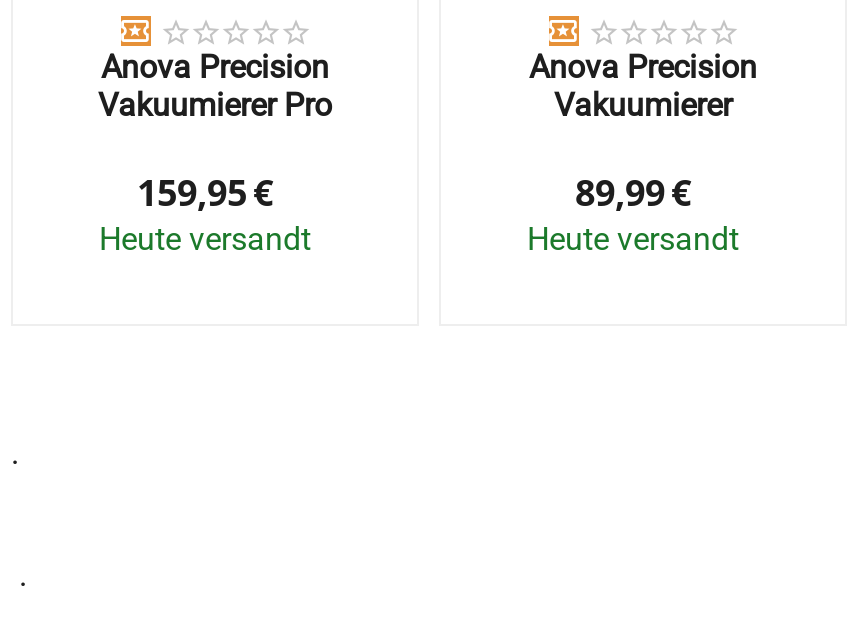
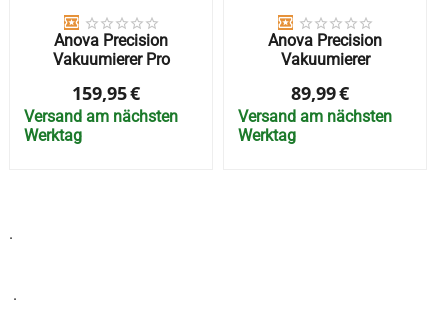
- Heute versandt
+ Versand am nächsten
+ Werktag

- Heute versandt
+ Versand am nächsten
+ Werktag
